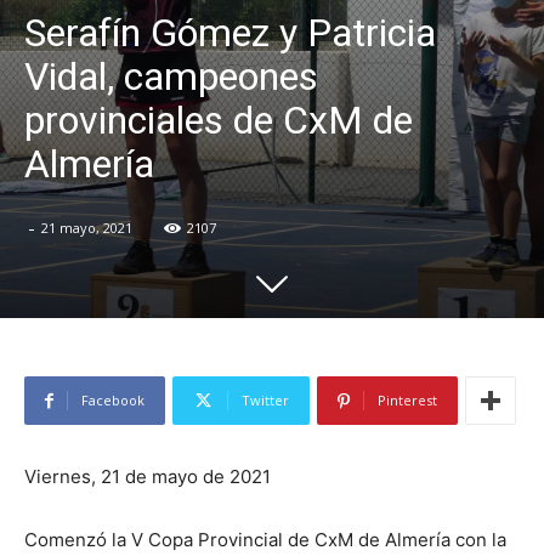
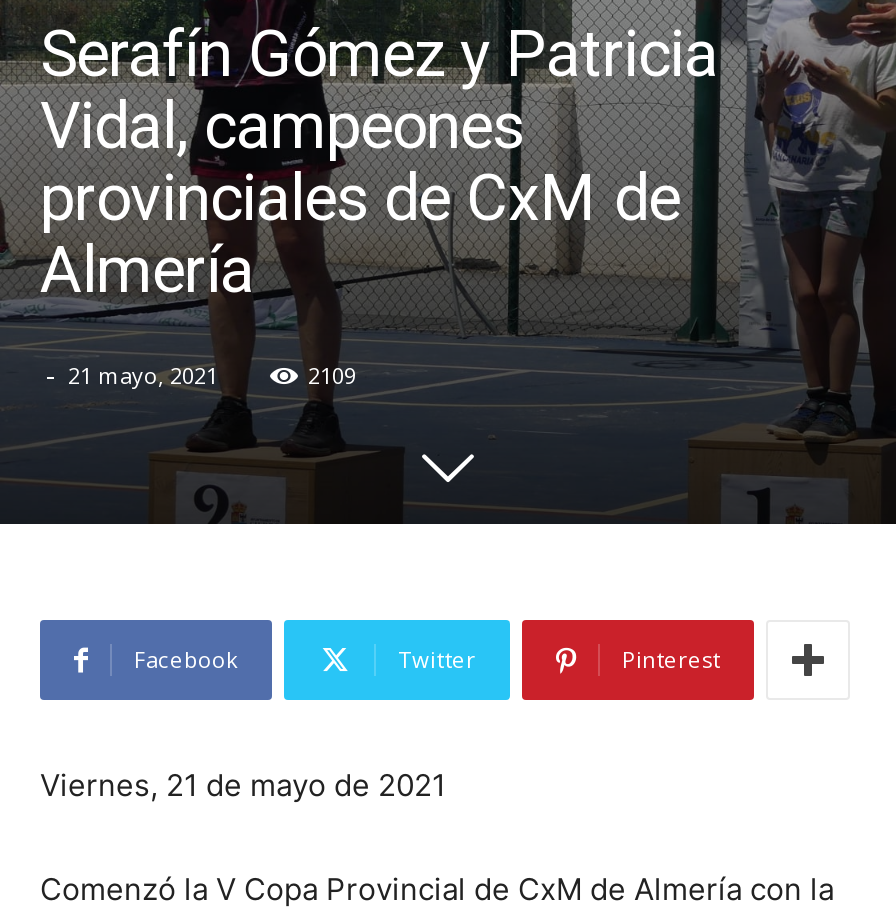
- 2107
+ 2109
